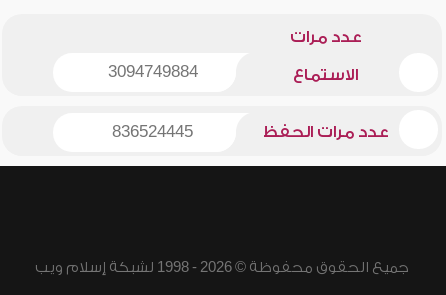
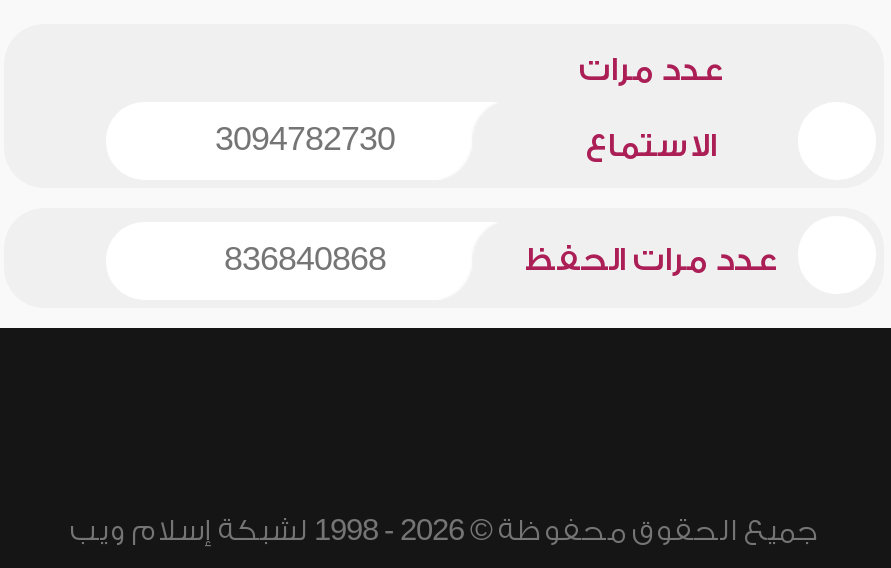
- 3094749884
+ 3094782730

- 836524445
+ 836840868
